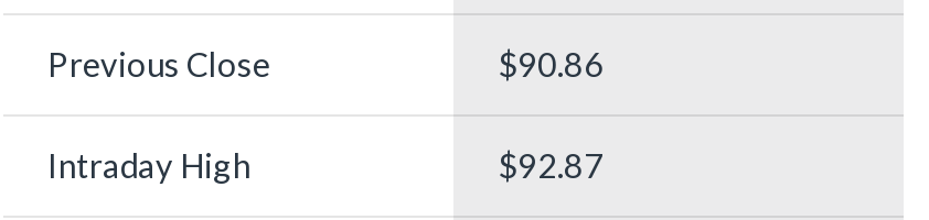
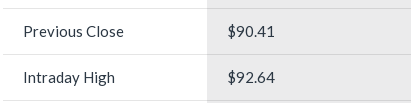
- 90.86
+ 90.41

- 92.87
+ 92.64
